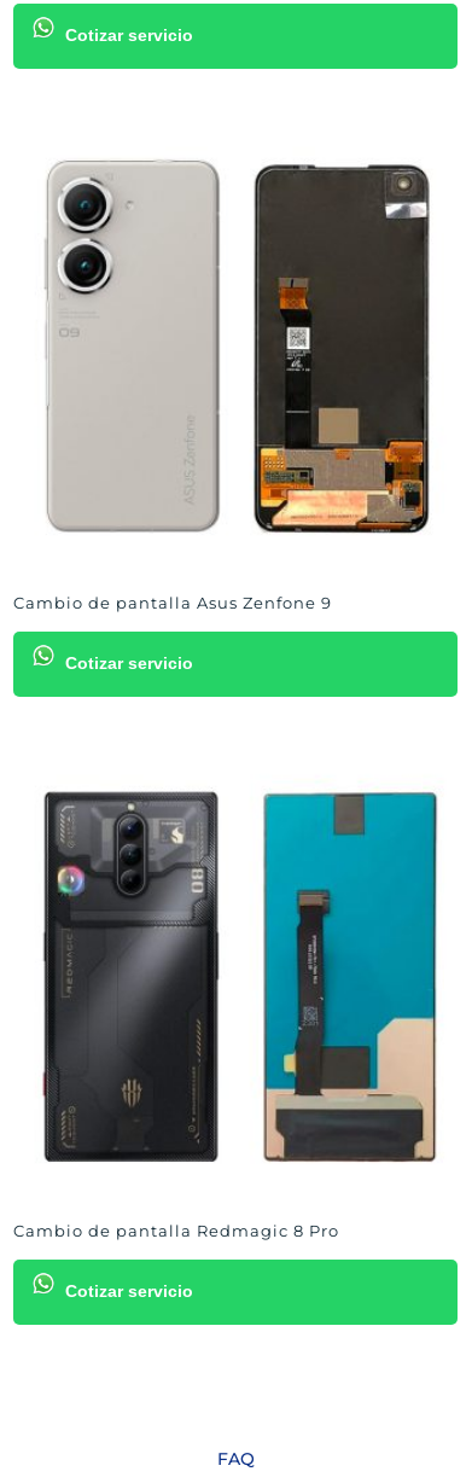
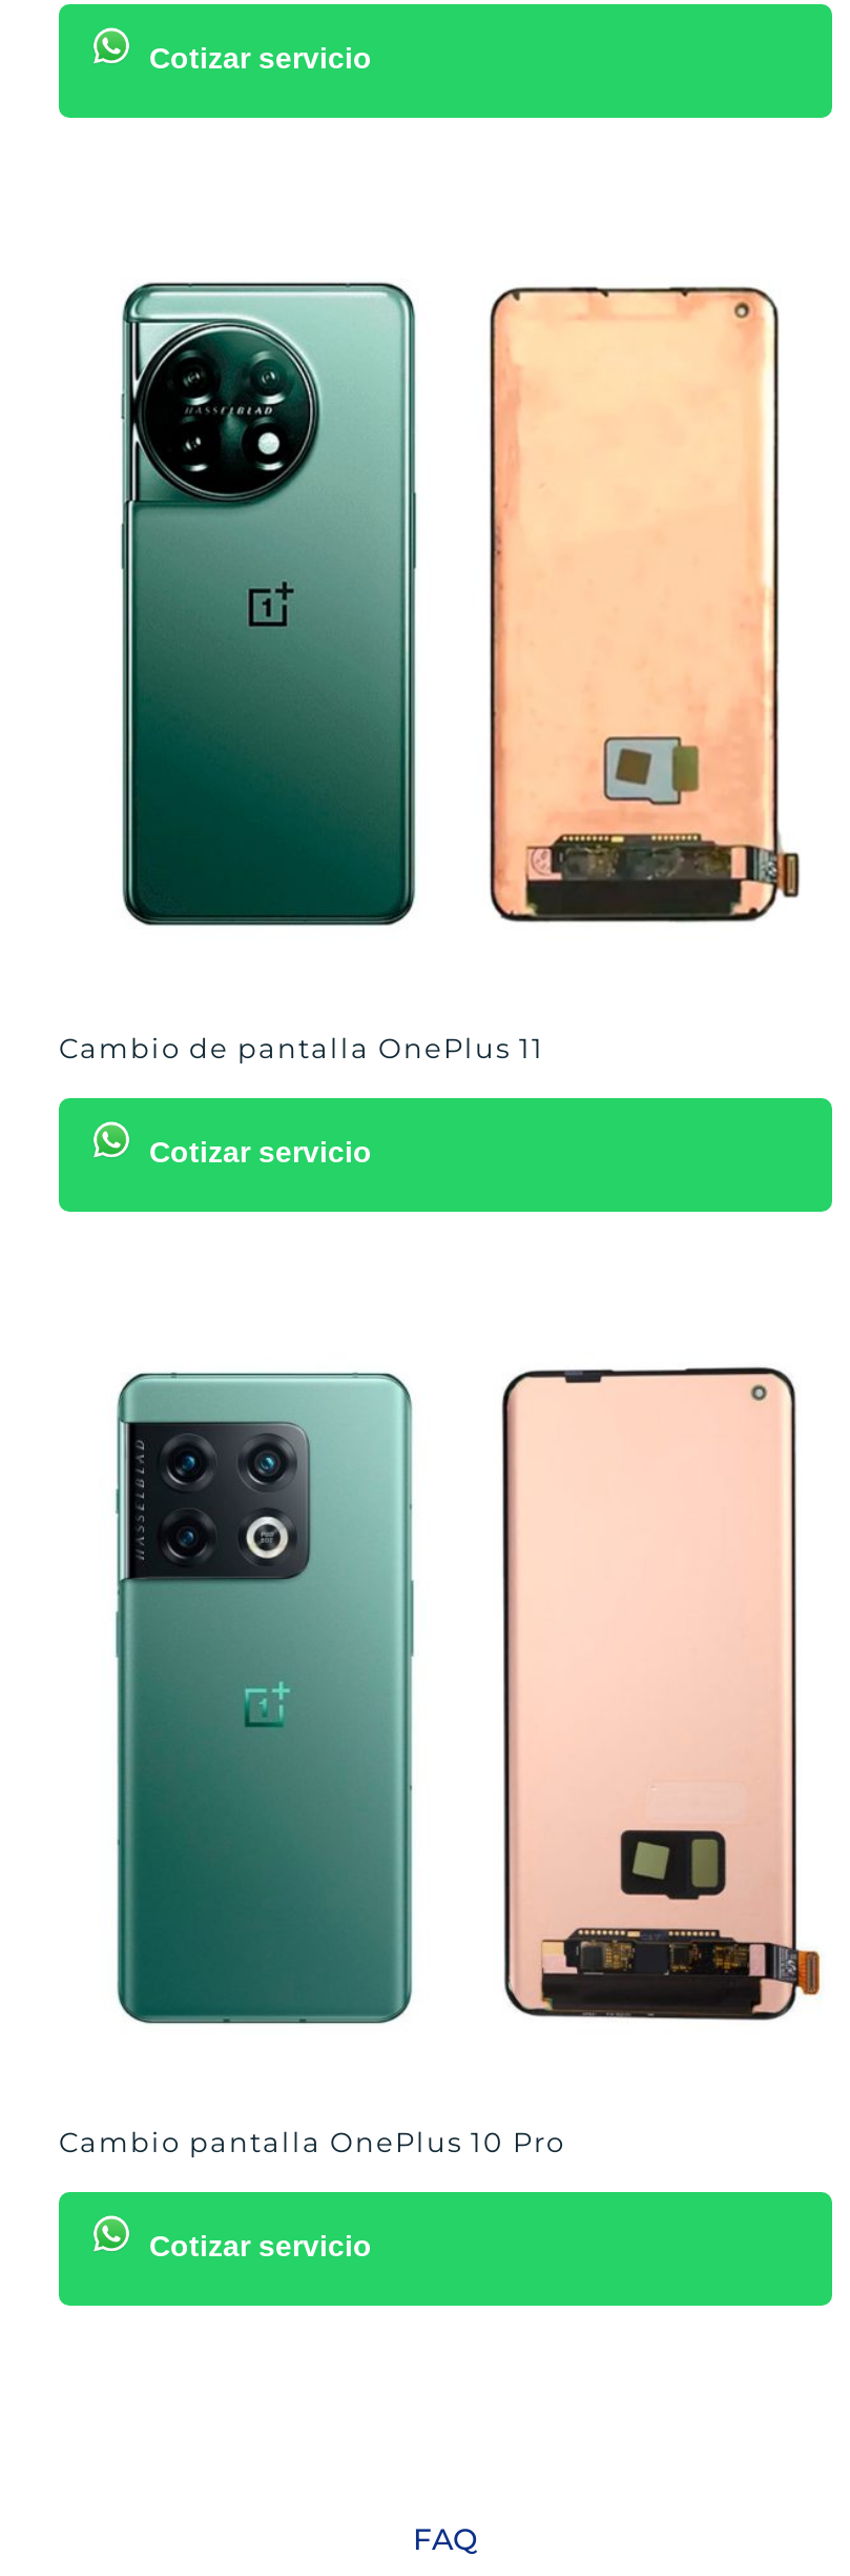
- [image]
+ [image]

- [image]
+ [image]

- Cambio de pantalla Asus Zenfone 9
+ Cambio de pantalla OnePlus 11

- [image]
+ [image]

- [image]
+ [image]

- Cambio de pantalla Redmagic 8 Pro
+ Cambio pantalla OnePlus 10 Pro
